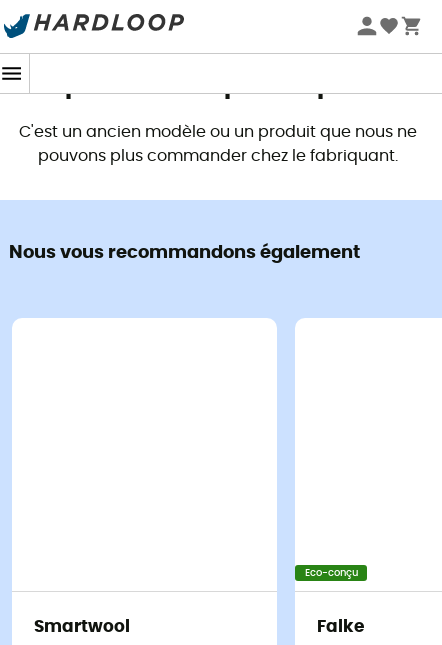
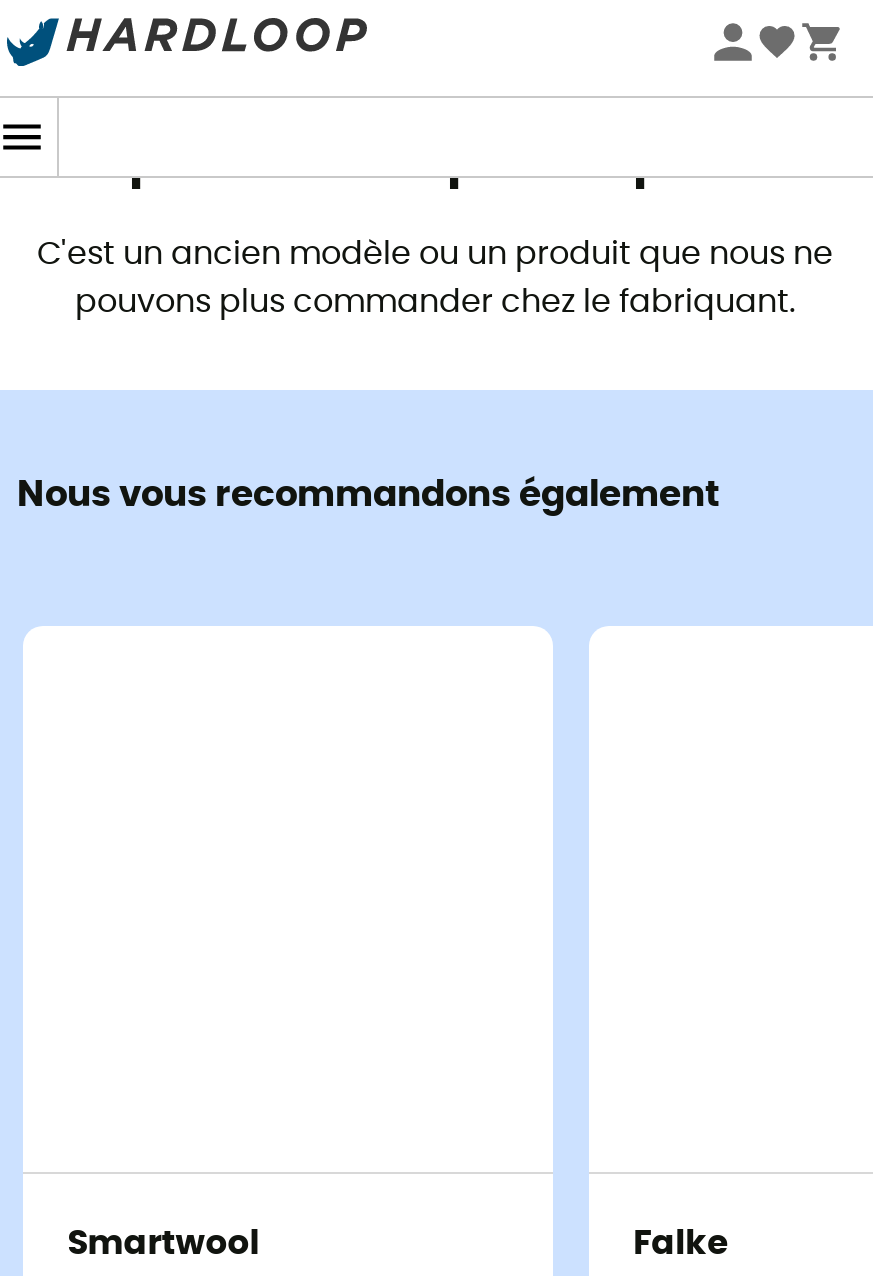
- Eco-conçu
